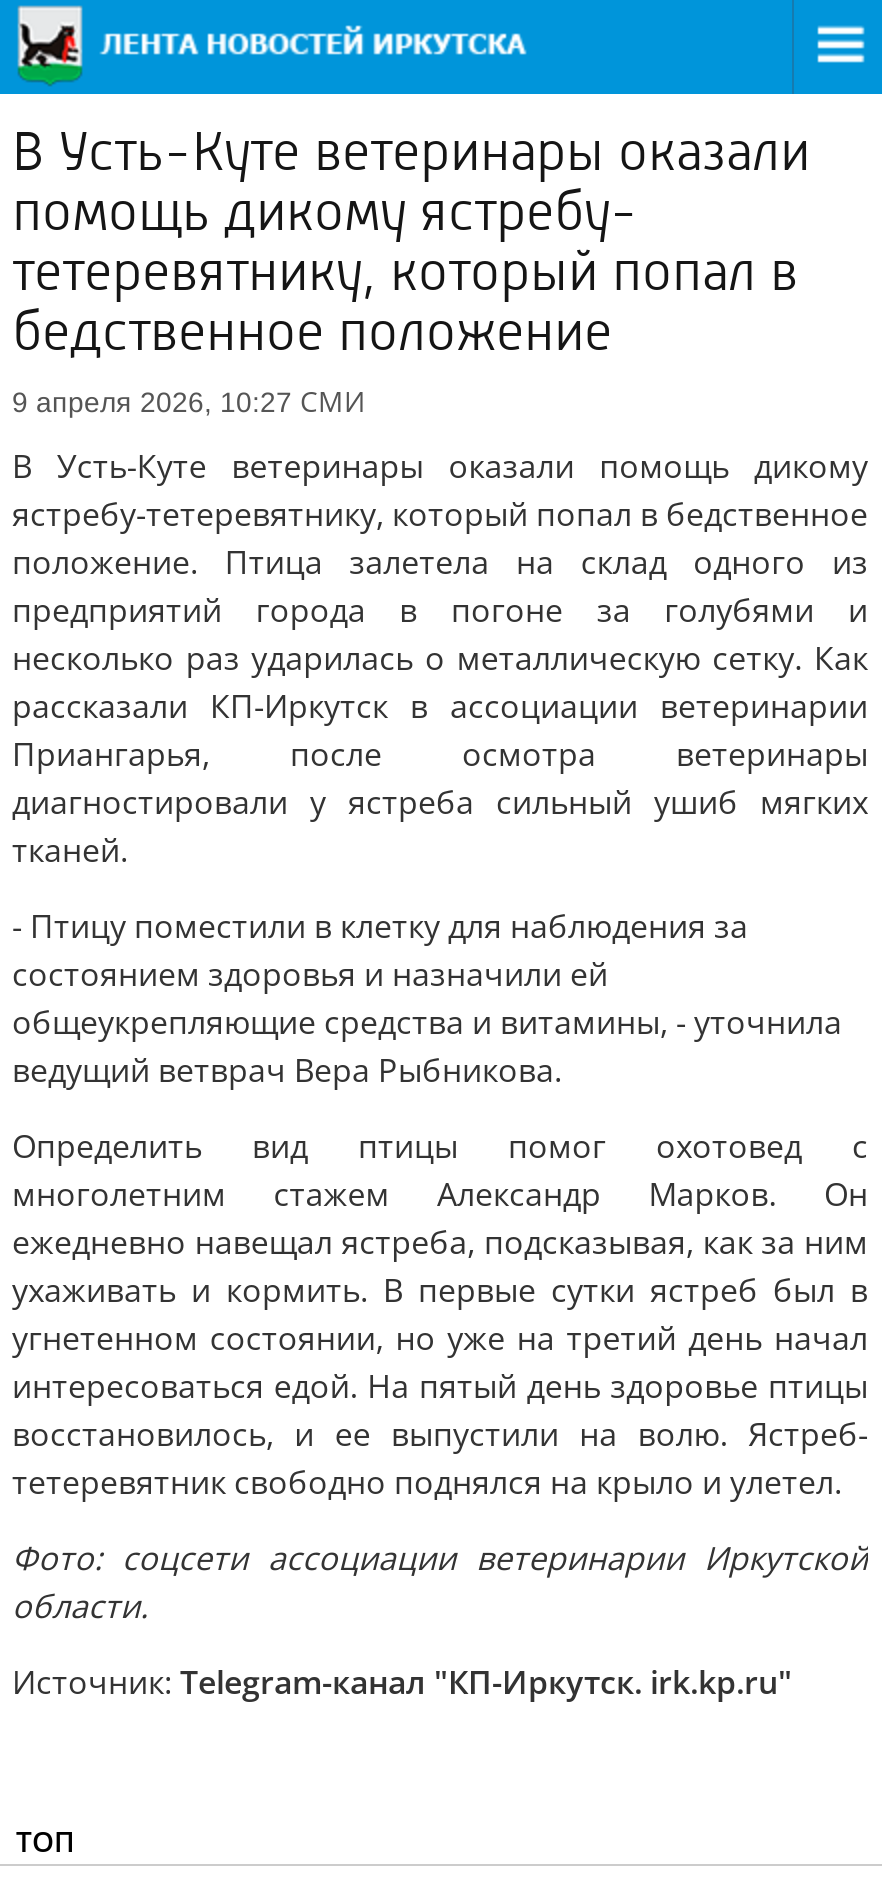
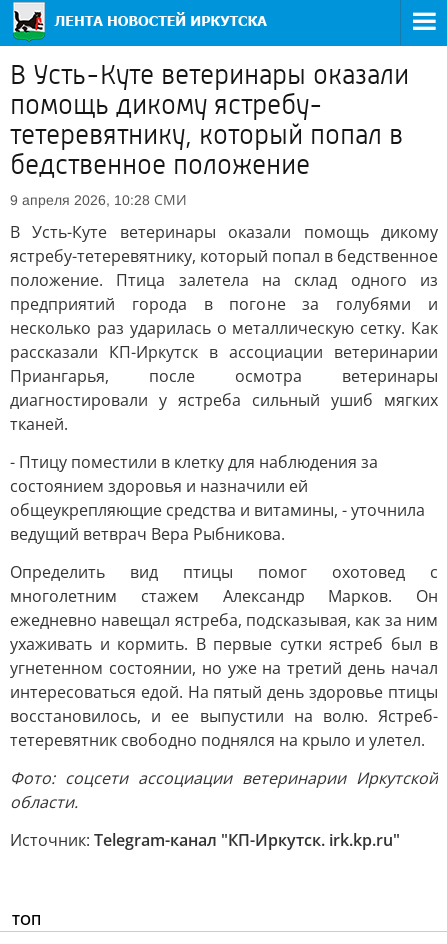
- 9 апреля 2026, 10:27 СМИ
+ 9 апреля 2026, 10:28 СМИ
